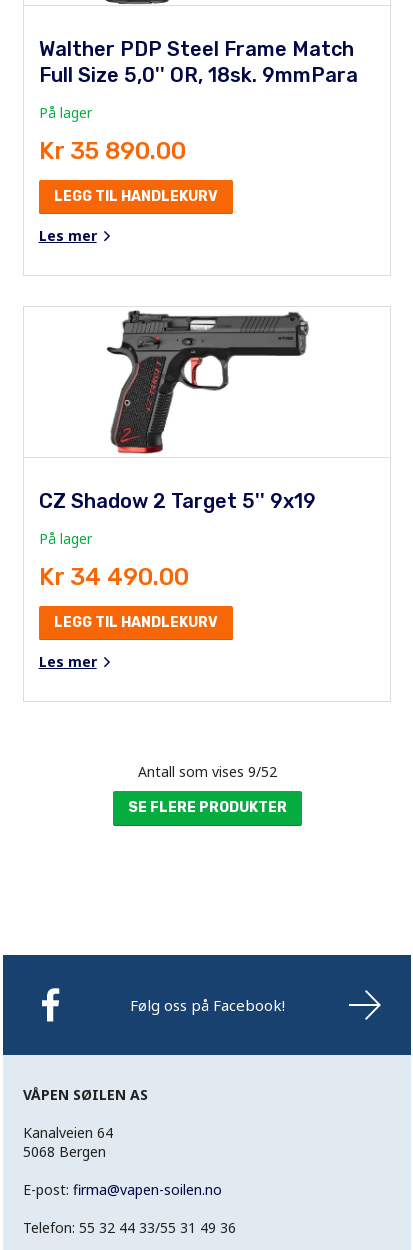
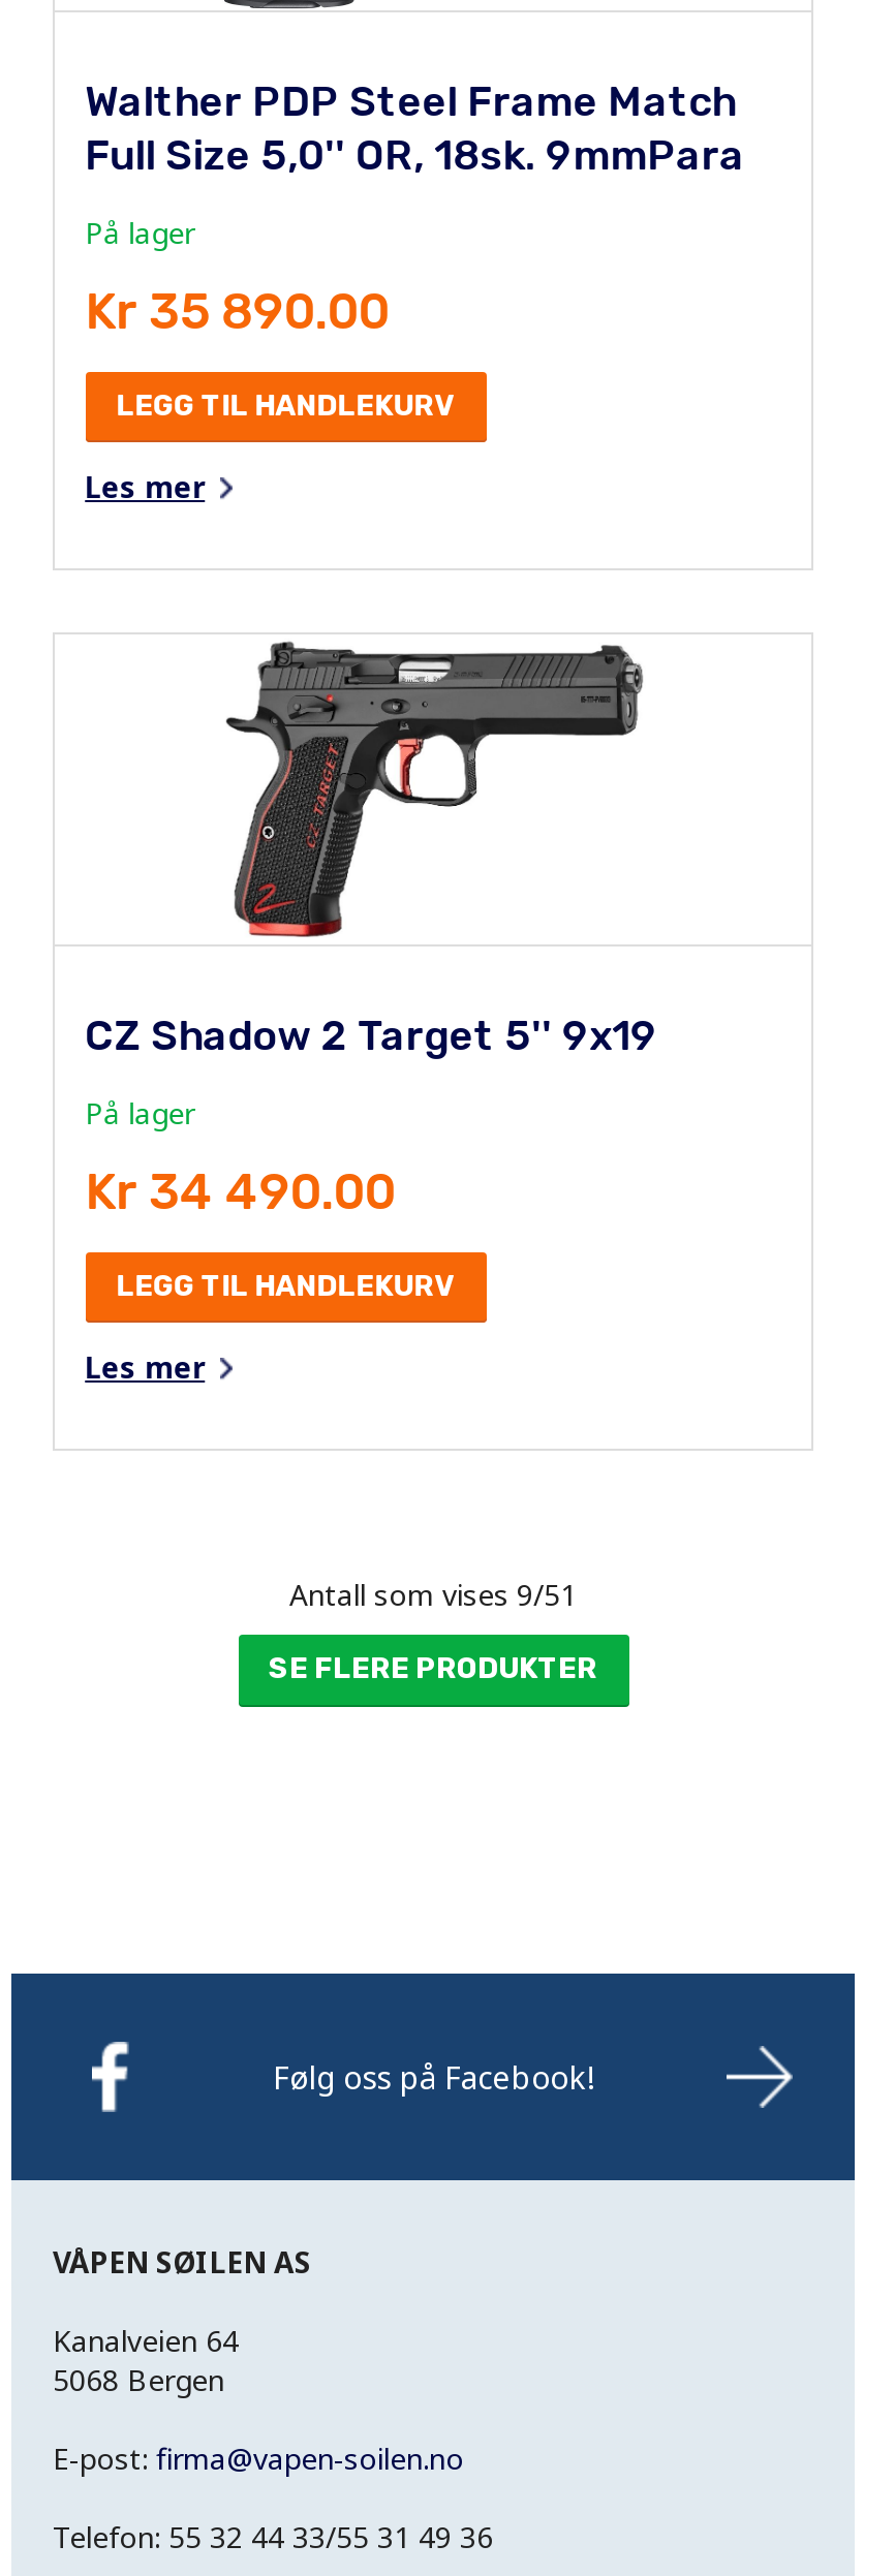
- Antall som vises 9/52
+ Antall som vises 9/51
